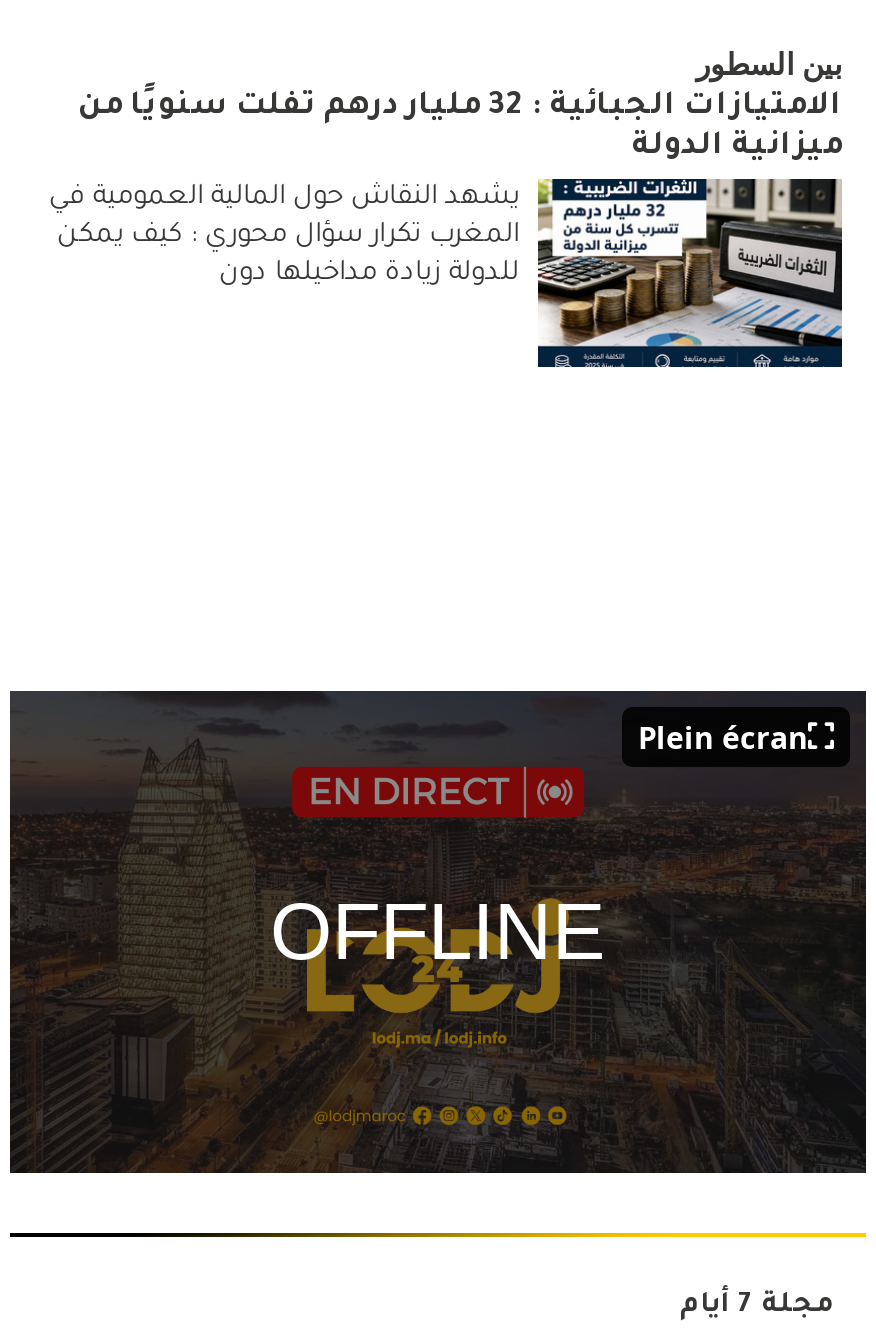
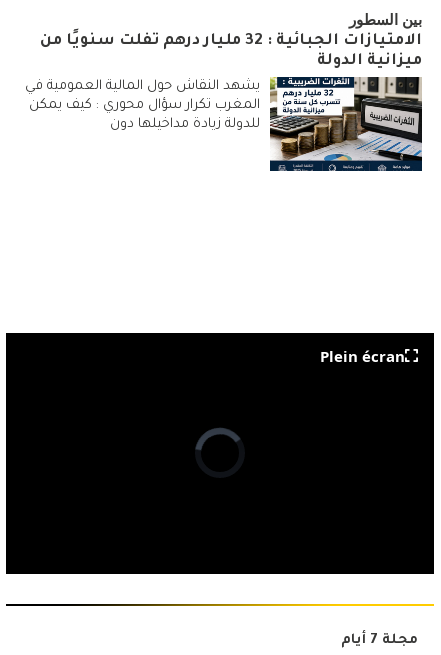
- [image]
